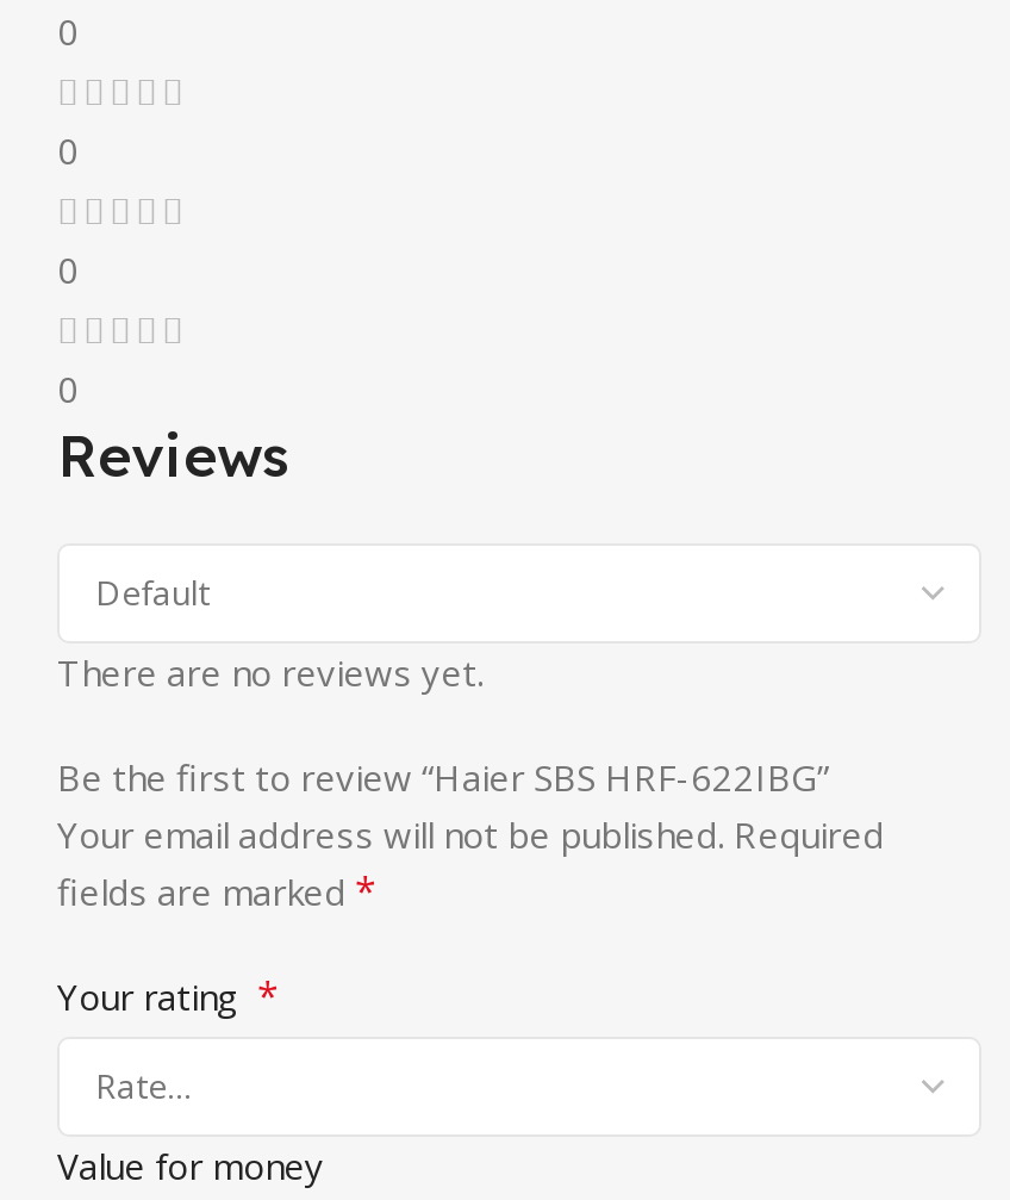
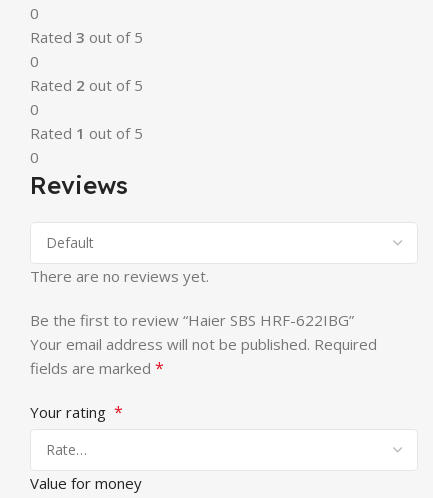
+ Rated 3 out of 5

+ Rated 2 out of 5

+ Rated 1 out of 5
